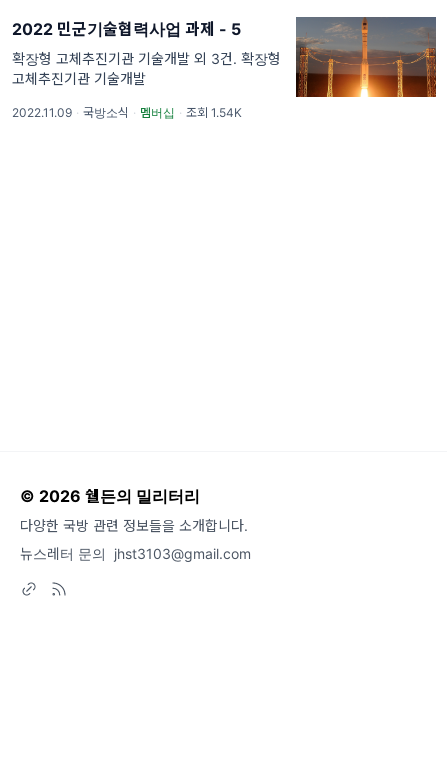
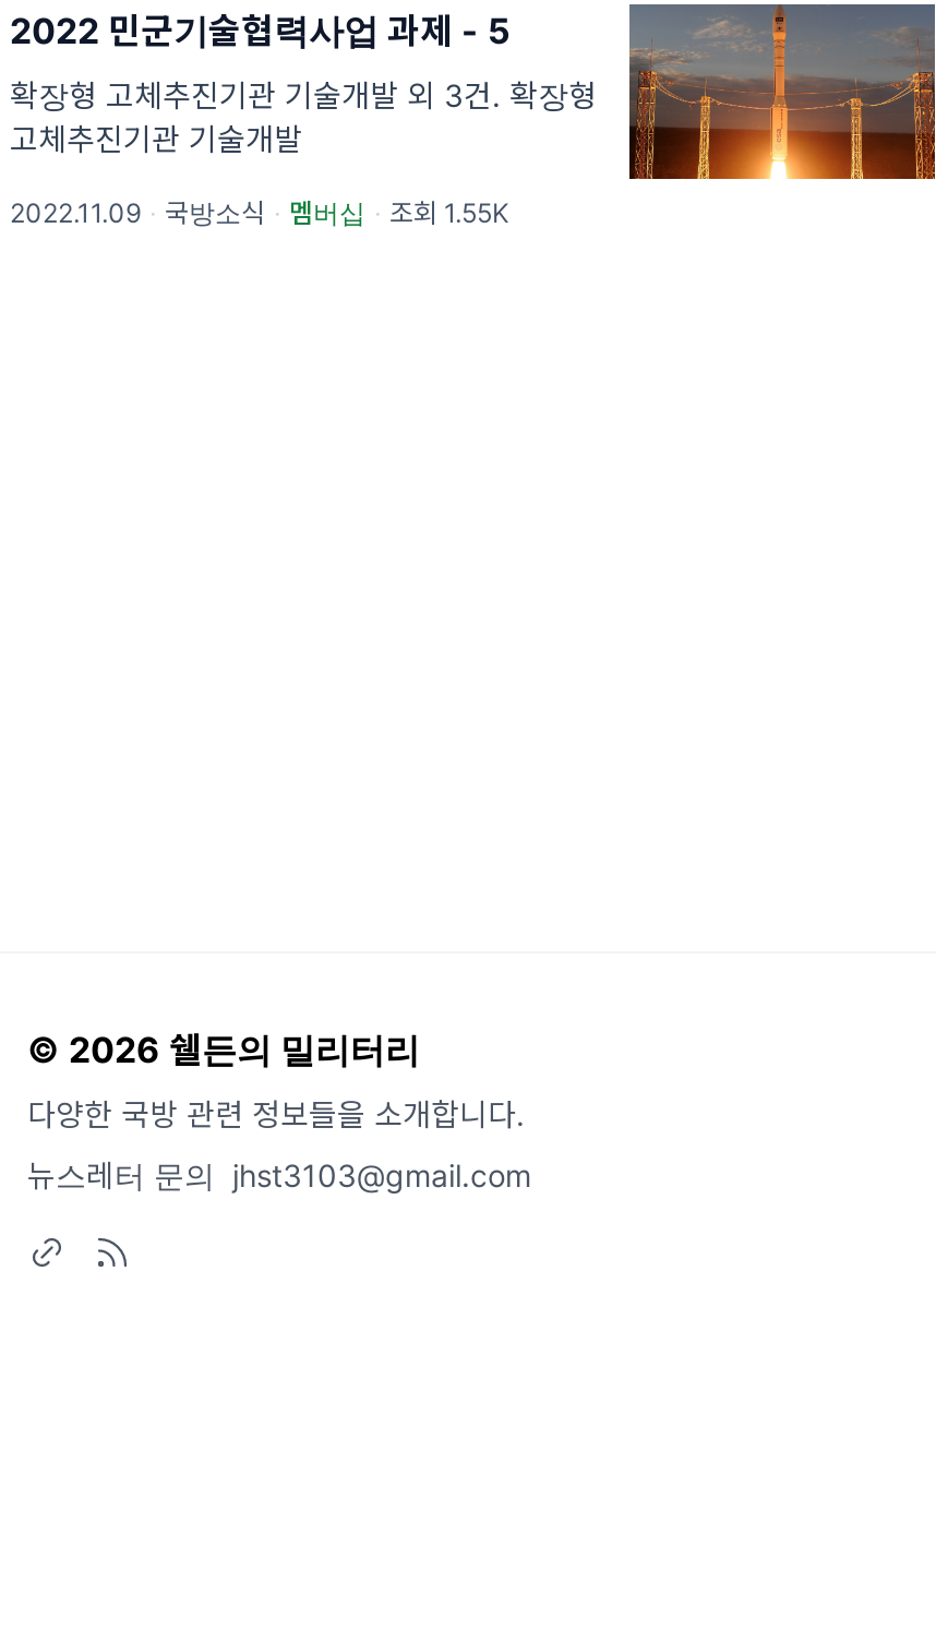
- 2022.11.09 · 국방소식 · 멤버십 · 조회 1.54K
+ 2022.11.09 · 국방소식 · 멤버십 · 조회 1.55K
